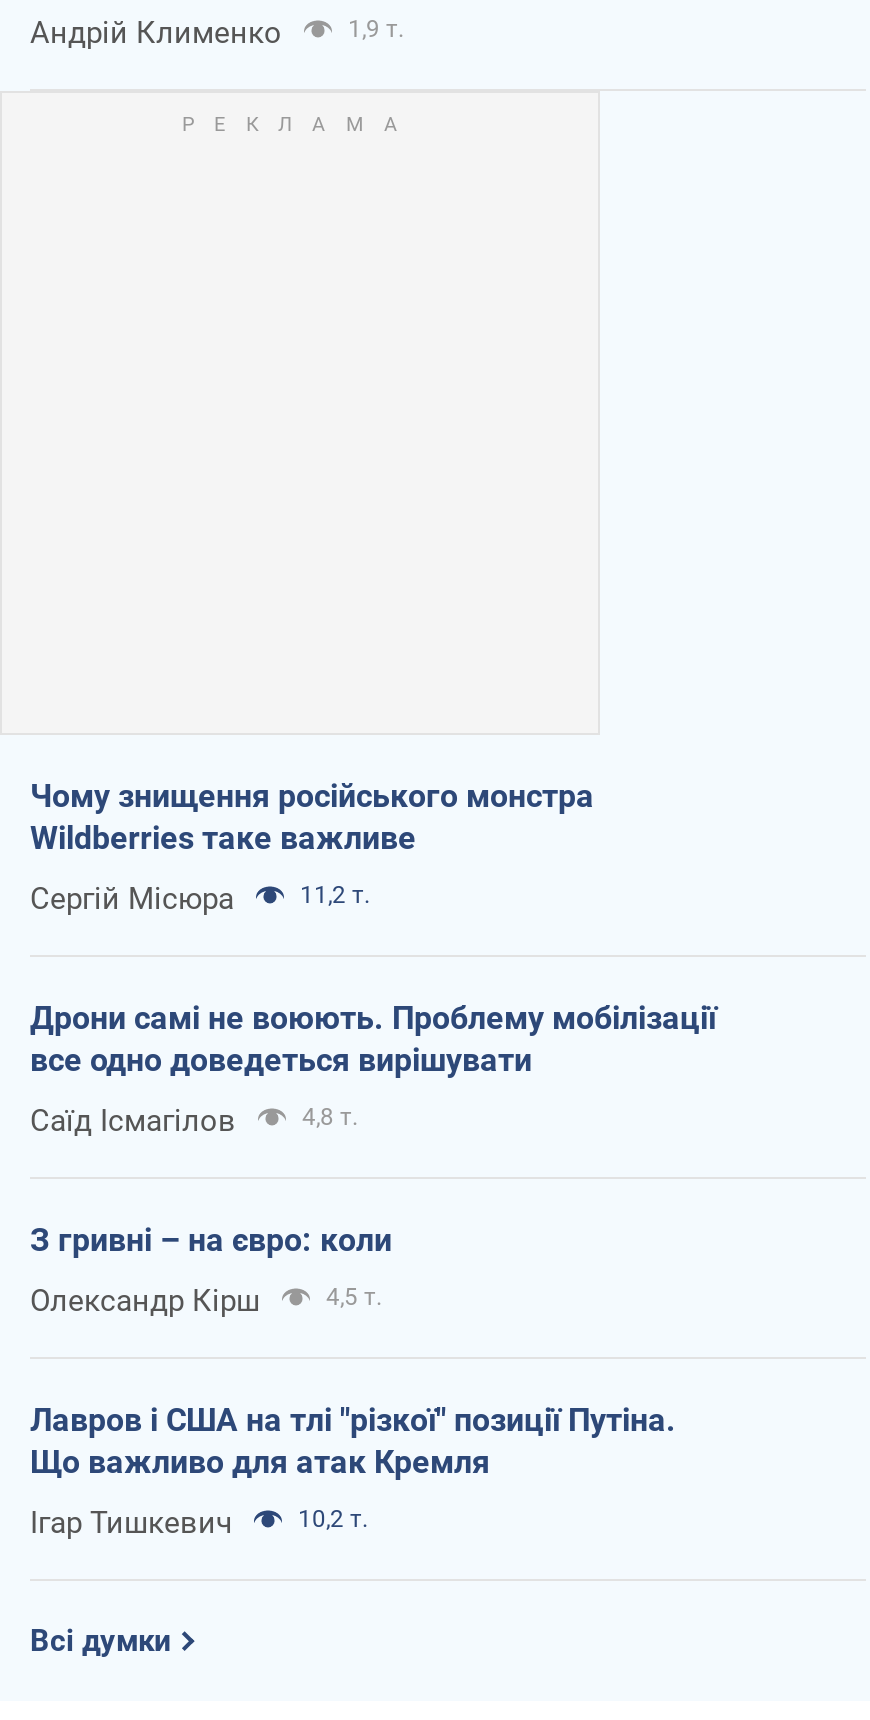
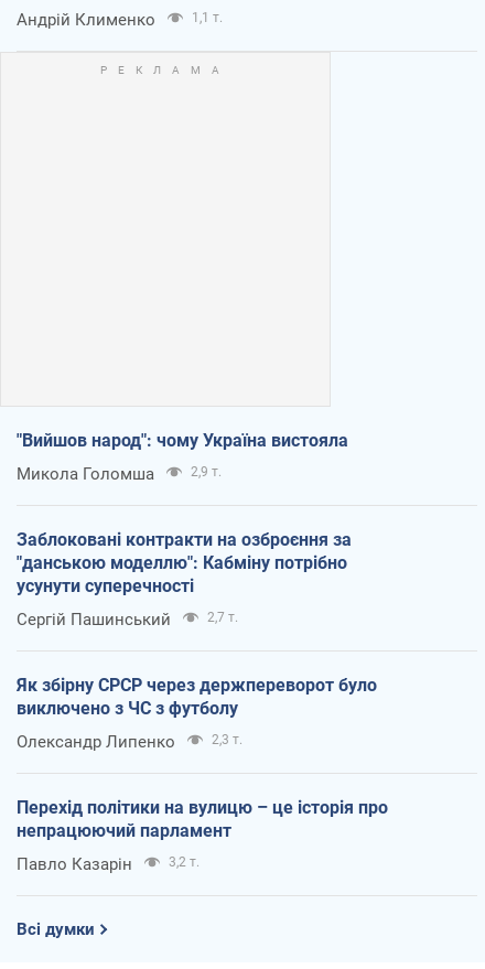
- 1,9 т.
+ 1,1 т.

- Чому знищення російського монстра
- Wildberries таке важливе
+ "Вийшов народ": чому Україна вистояла

- Сергій Місюра
- 11,2 т.
+ Микола Голомша
+ 2,9 т.

- Дрони самі не воюють. Проблему мобілізації
- все одно доведеться вирішувати
+ Заблоковані контракти на озброєння за
+ "данською моделлю": Кабміну потрібно
+ усунути суперечності

- Саїд Ісмагілов
- 4,8 т.
+ Сергій Пашинський
+ 2,7 т.

- З гривні – на євро: коли
+ Як збірну СРСР через держпереворот було
+ виключено з ЧС з футболу

- Олександр Кірш
- 4,5 т.
+ Олександр Липенко
+ 2,3 т.

- Лавров і США на тлі "різкої" позиції Путіна.
- Що важливо для атак Кремля
+ Перехід політики на вулицю – це історія про
+ непрацюючий парламент

- Ігар Тишкевич
- 10,2 т.
+ Павло Казарін
+ 3,2 т.
